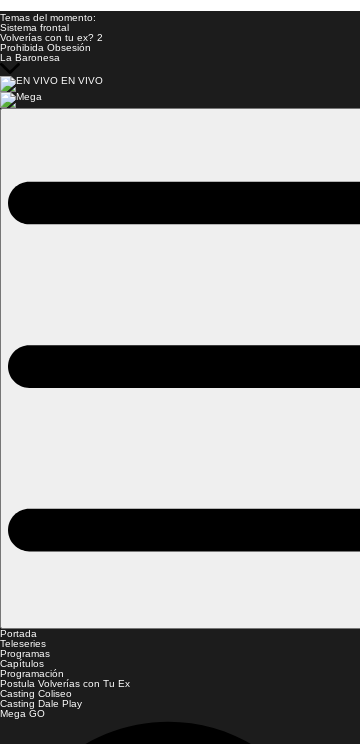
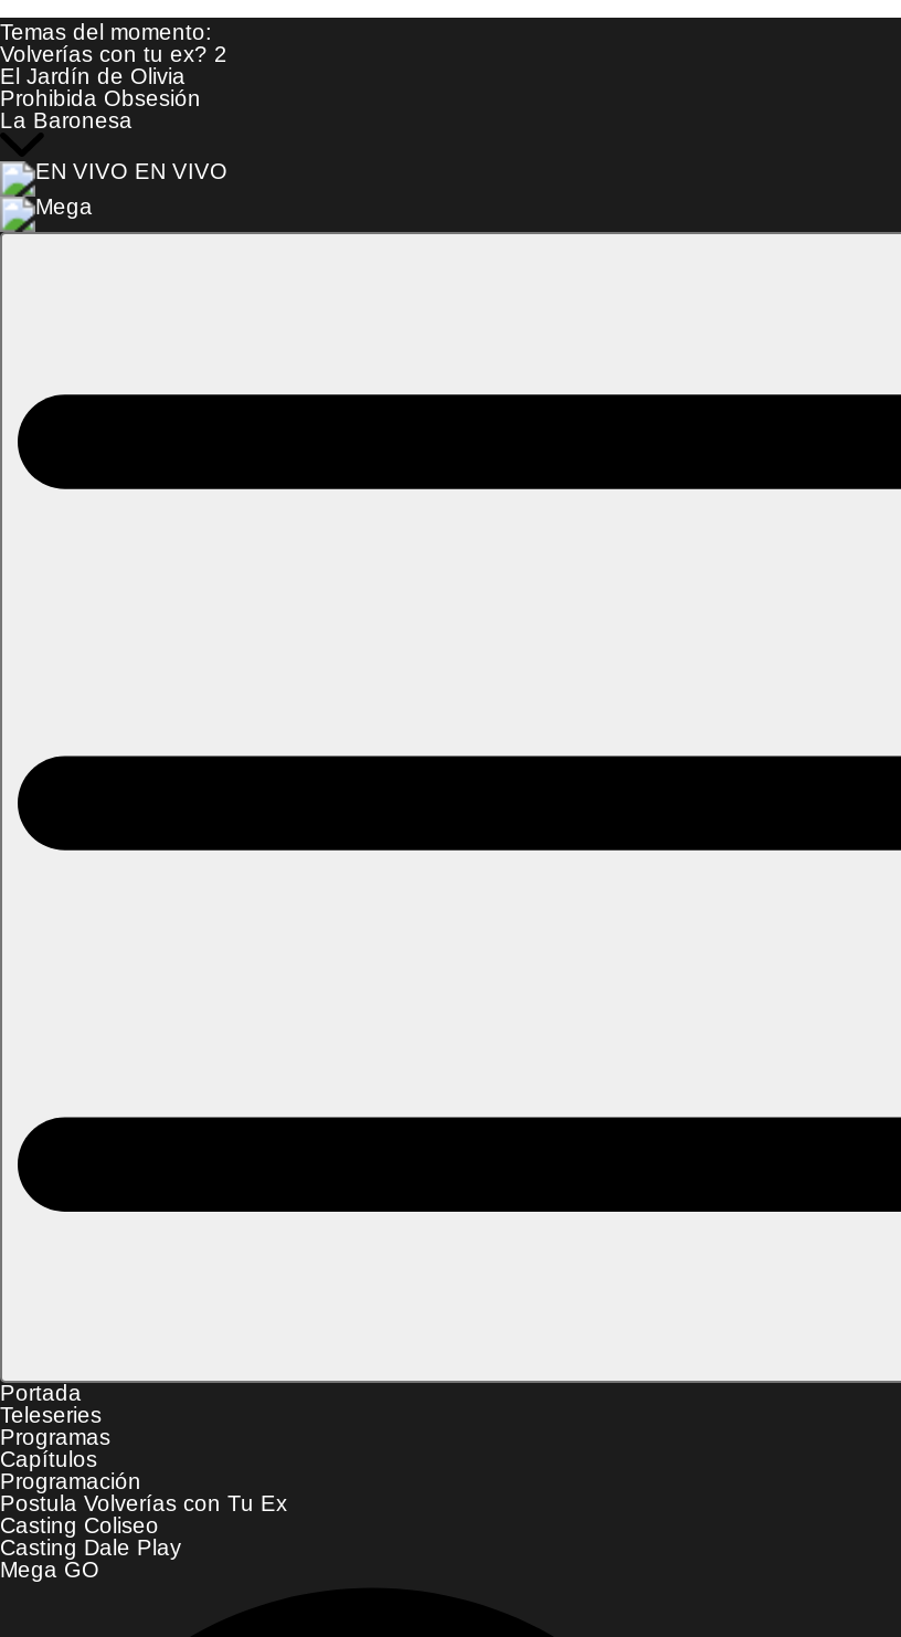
- Sistema frontal

+ El Jardín de Olivia
